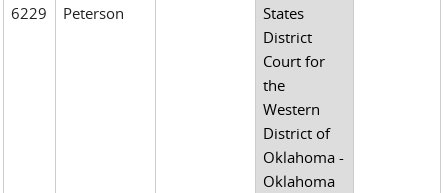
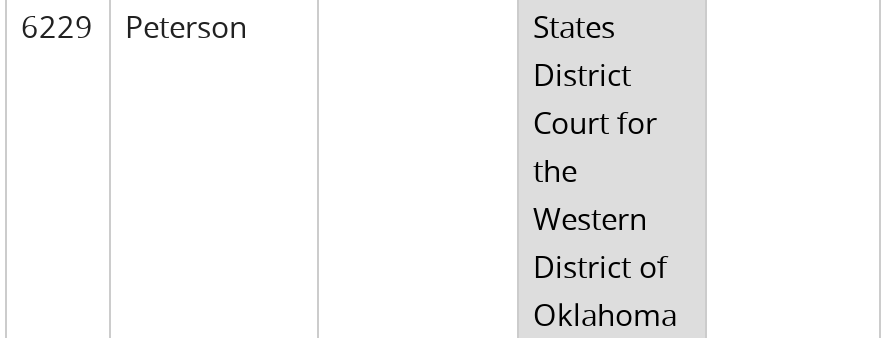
- Oklahoma -
